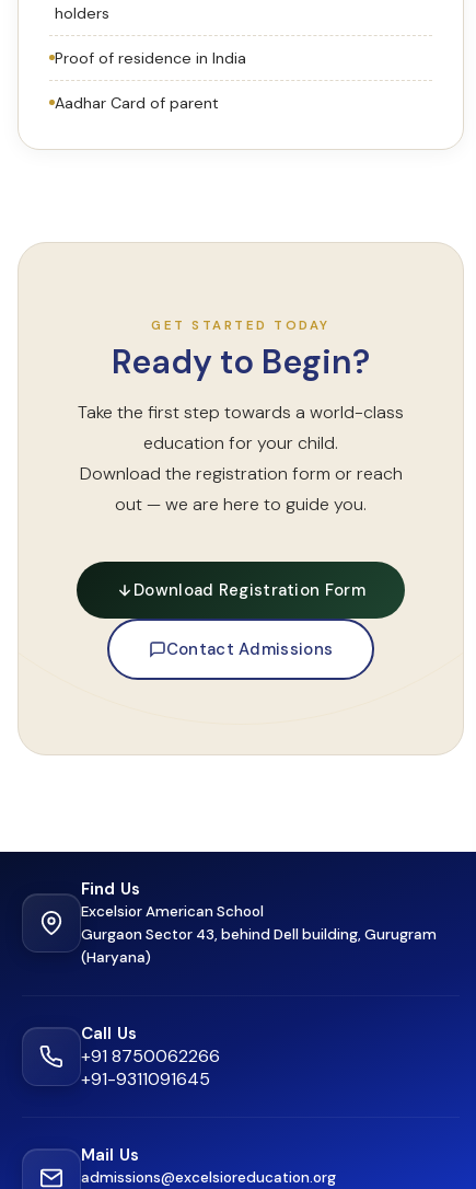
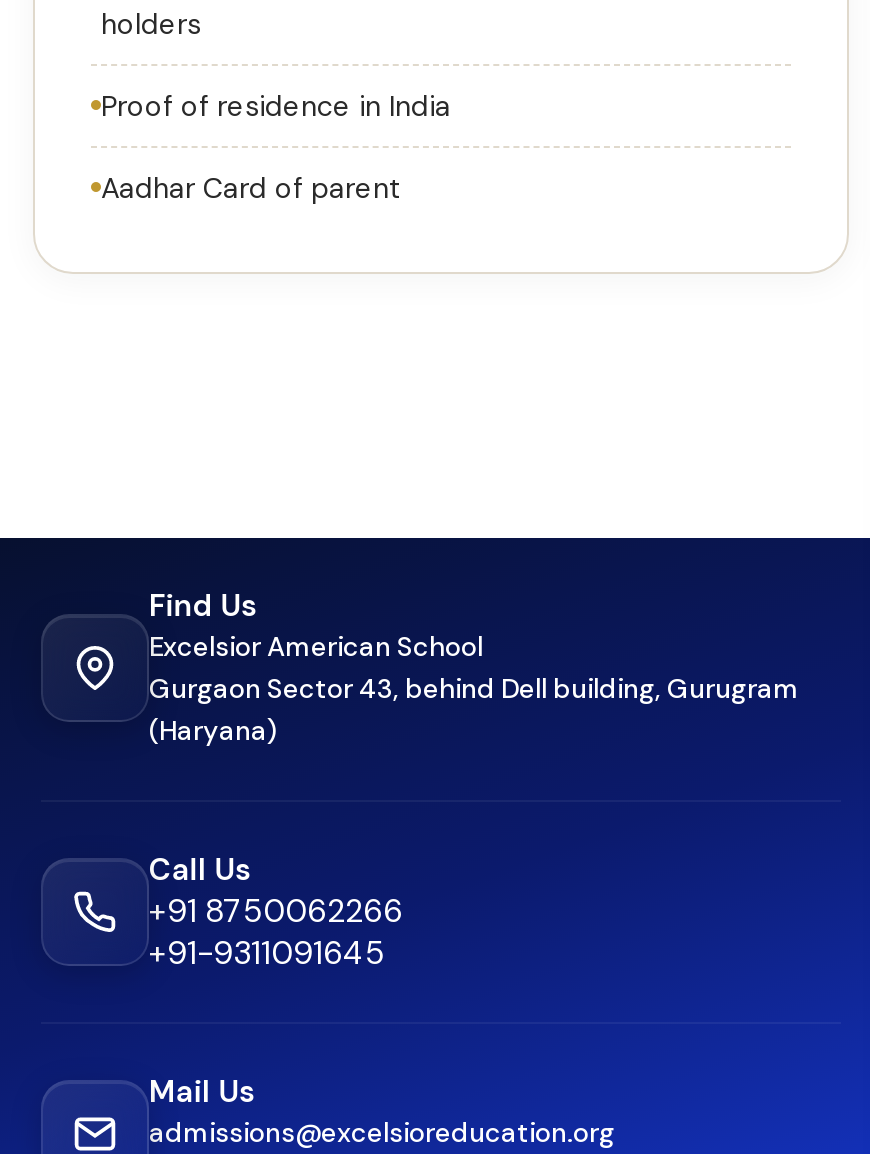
- [image]
- GET STARTED TODAY
- Ready to Begin?
- Take the first step towards a world-class
- education for your child.
- Download the registration form or reach
- out — we are here to guide you.

- Download Registration Form
- Contact Admissions
